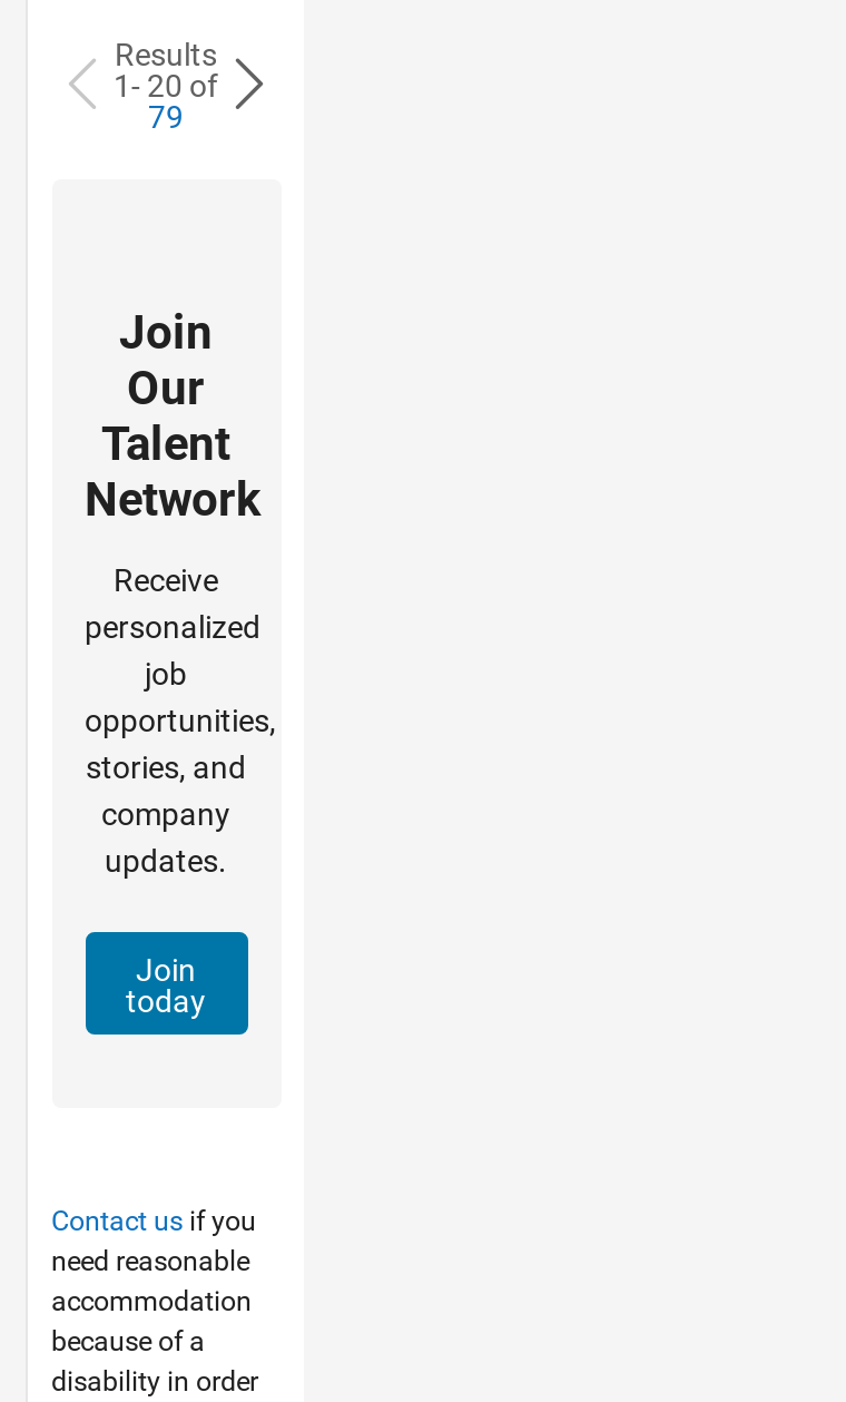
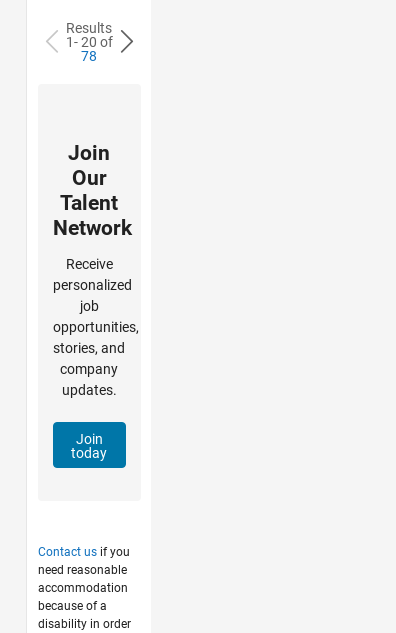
- 79
+ 78
